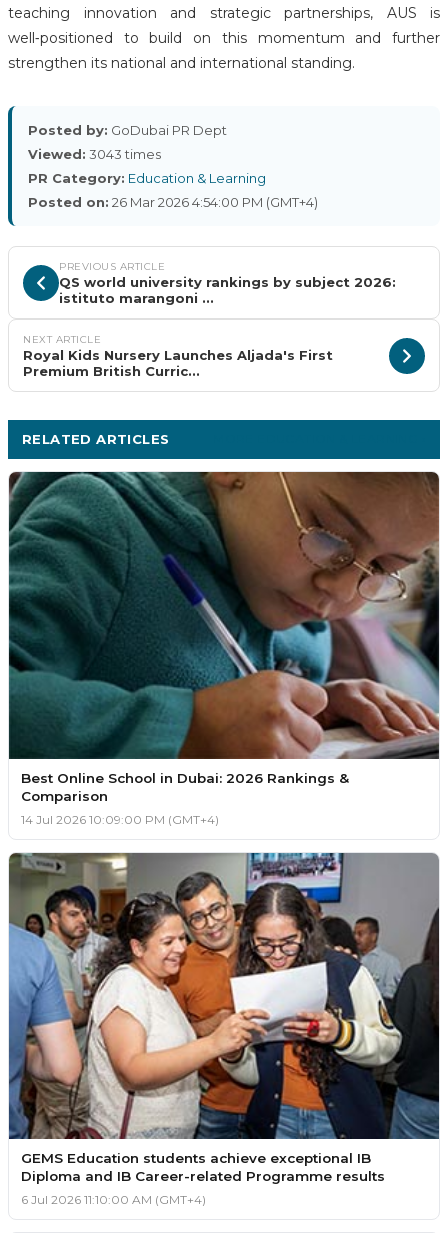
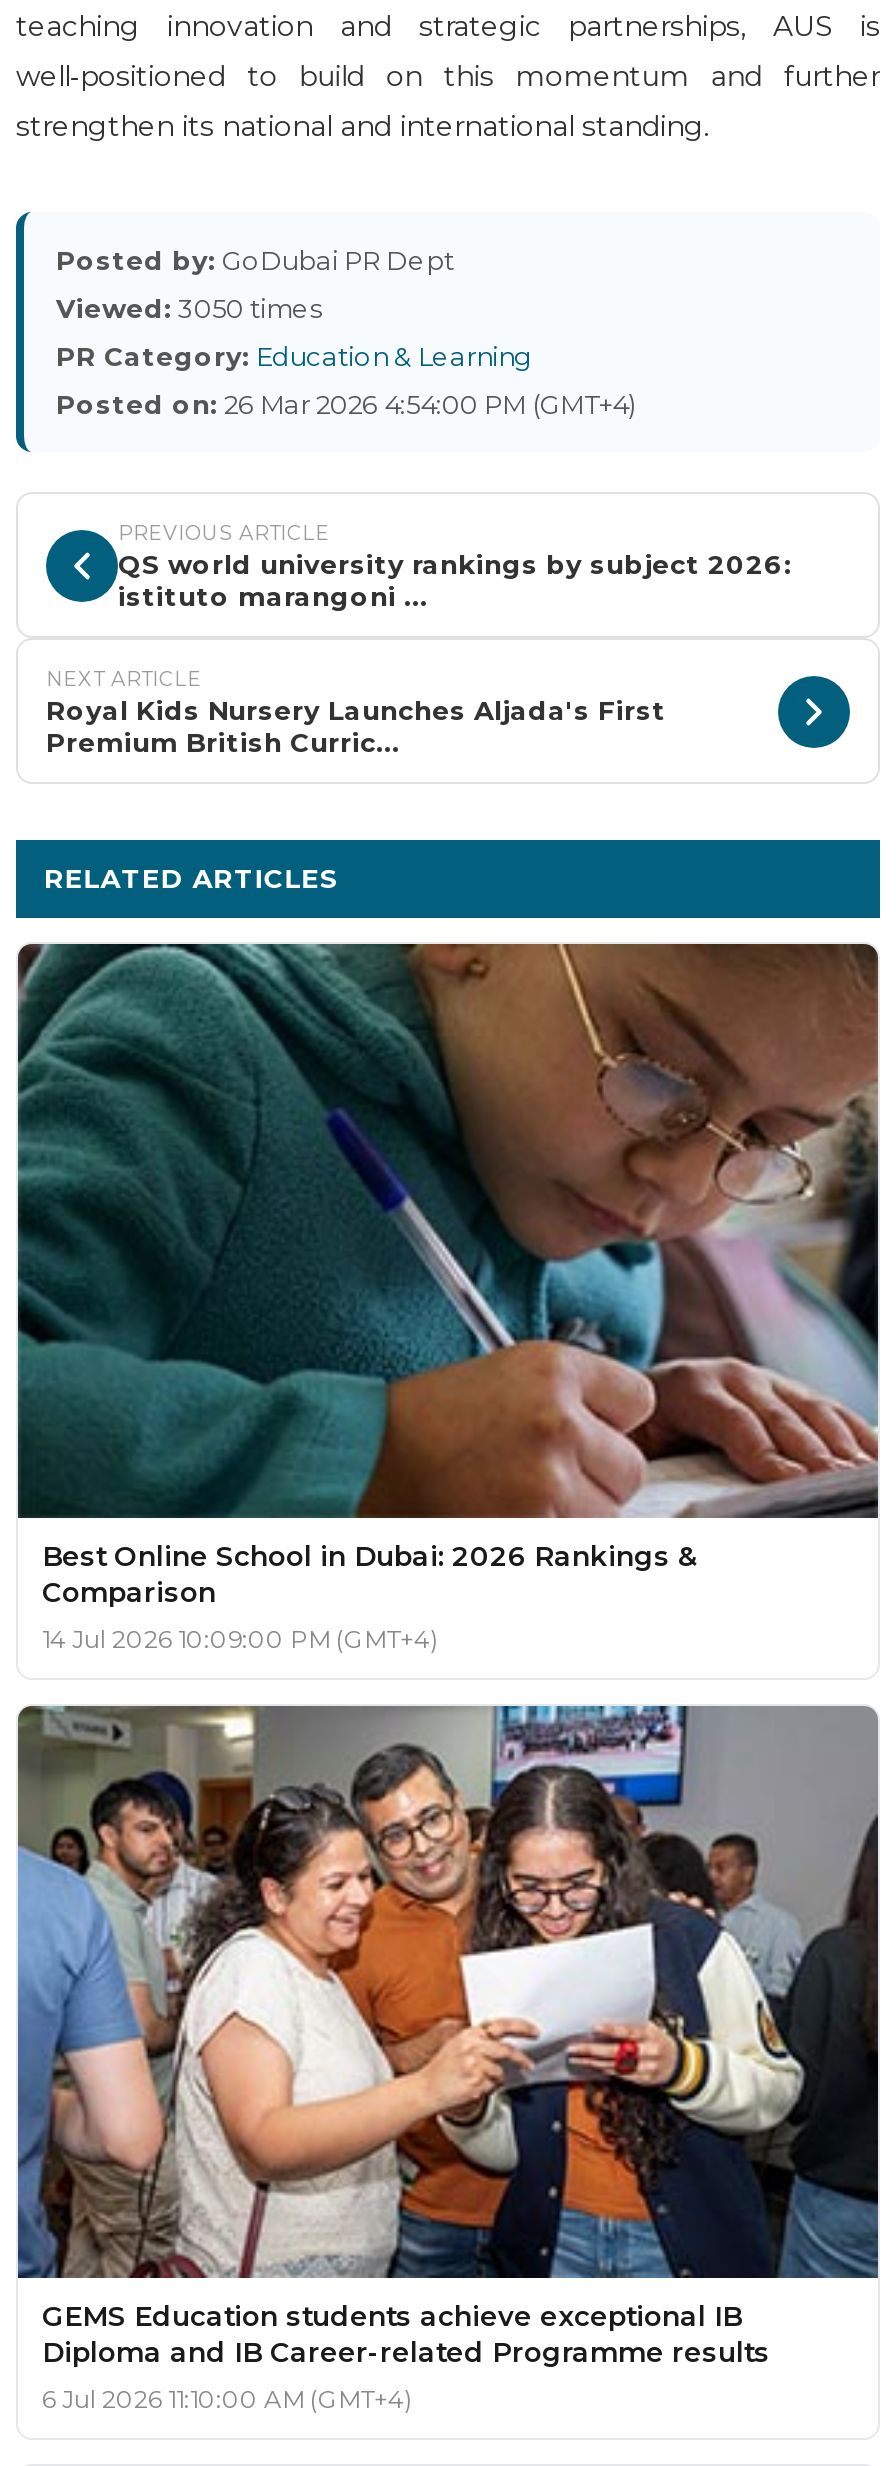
- Viewed: 3043 times
+ Viewed: 3050 times
